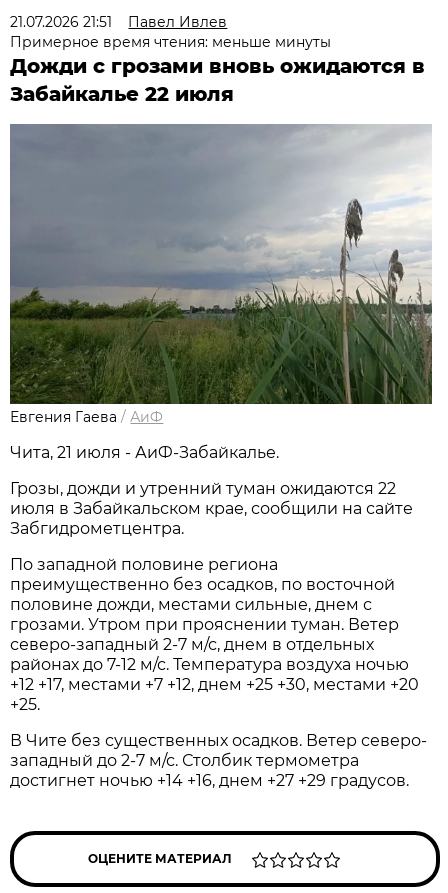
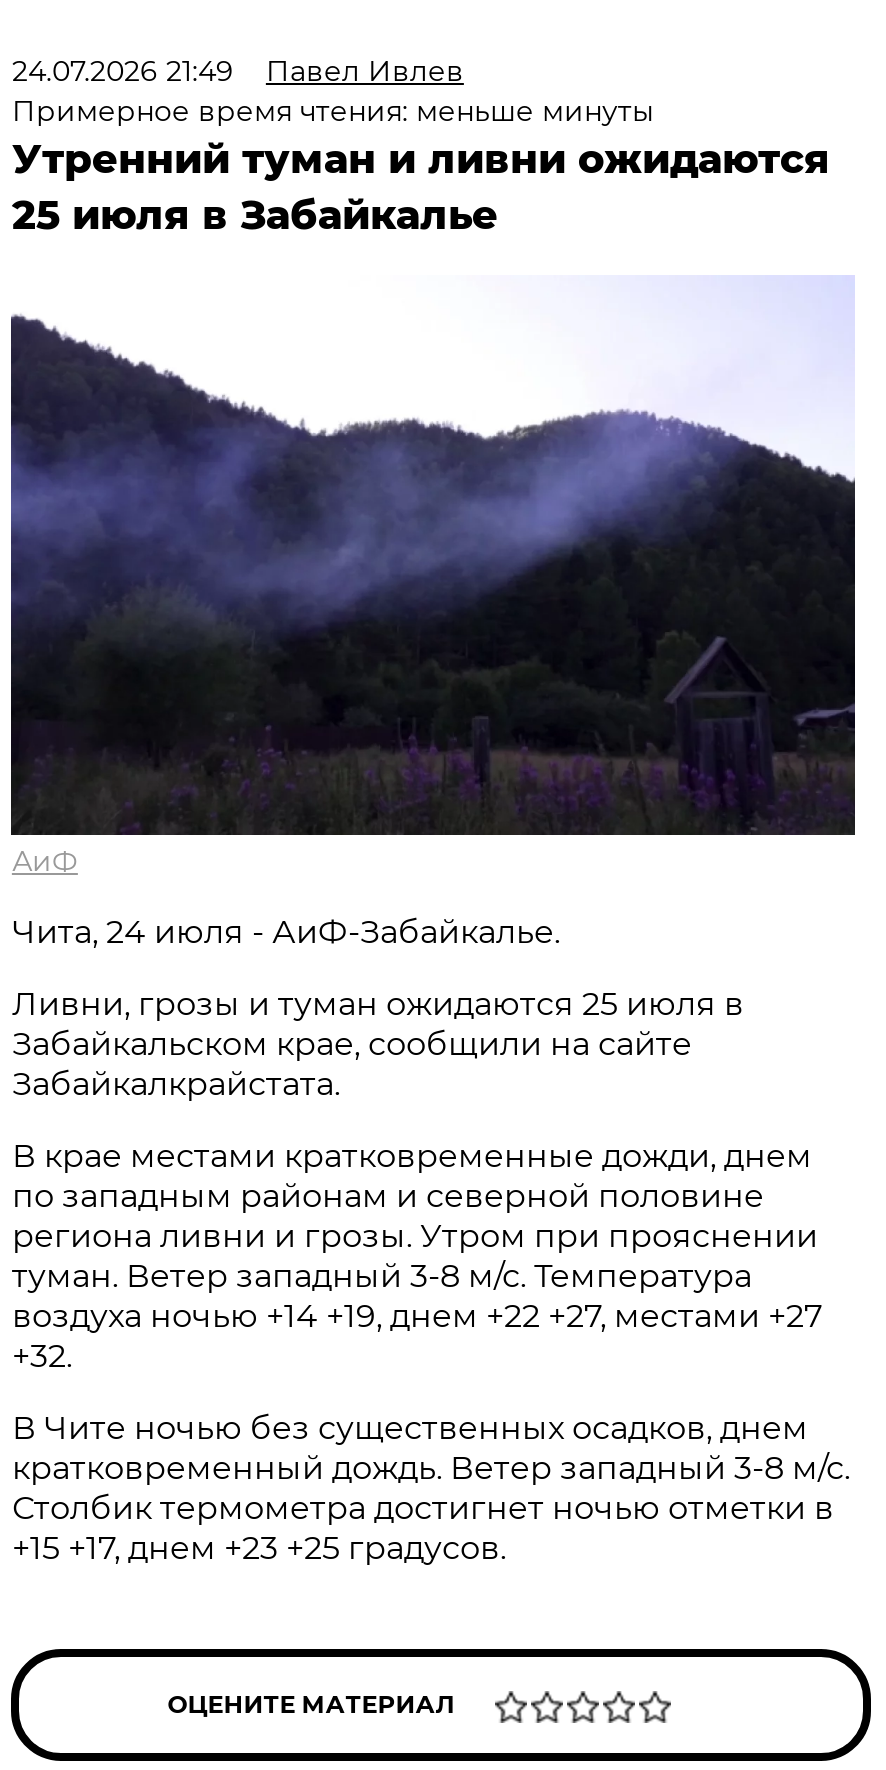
- 21.07.2026 21:51 Павел Ивлев
+ 24.07.2026 21:49 Павел Ивлев

- Дожди с грозами вновь ожидаются в
- Забайкалье 22 июля
+ Утренний туман и ливни ожидаются
+ 25 июля в Забайкалье

- [image]
- Евгения Гаева / АиФ
+ [image]
+ АиФ

- Чита, 21 июля - АиФ-Забайкалье.
+ Чита, 24 июля - АиФ-Забайкалье.

- Грозы, дожди и утренний туман ожидаются 22
- июля в Забайкальском крае, сообщили на сайте
- Забгидрометцентра.
+ Ливни, грозы и туман ожидаются 25 июля в
+ Забайкальском крае, сообщили на сайте
+ Забайкалкрайстата.

- По западной половине региона
- преимущественно без осадков, по восточной
- половине дожди, местами сильные, днем с
- грозами. Утром при прояснении туман. Ветер
- северо-западный 2-7 м/с, днем в отдельных
- районах до 7-12 м/с. Температура воздуха ночью
- +12 +17, местами +7 +12, днем +25 +30, местами +20
- +25.
+ В крае местами кратковременные дожди, днем
+ по западным районам и северной половине
+ региона ливни и грозы. Утром при прояснении
+ туман. Ветер западный 3-8 м/с. Температура
+ воздуха ночью +14 +19, днем +22 +27, местами +27
+ +32.

- В Чите без существенных осадков. Ветер северо-
- западный до 2-7 м/с. Столбик термометра
- достигнет ночью +14 +16, днем +27 +29 градусов.
+ В Чите ночью без существенных осадков, днем
+ кратковременный дождь. Ветер западный 3-8 м/с.
+ Столбик термометра достигнет ночью отметки в
+ +15 +17, днем +23 +25 градусов.
